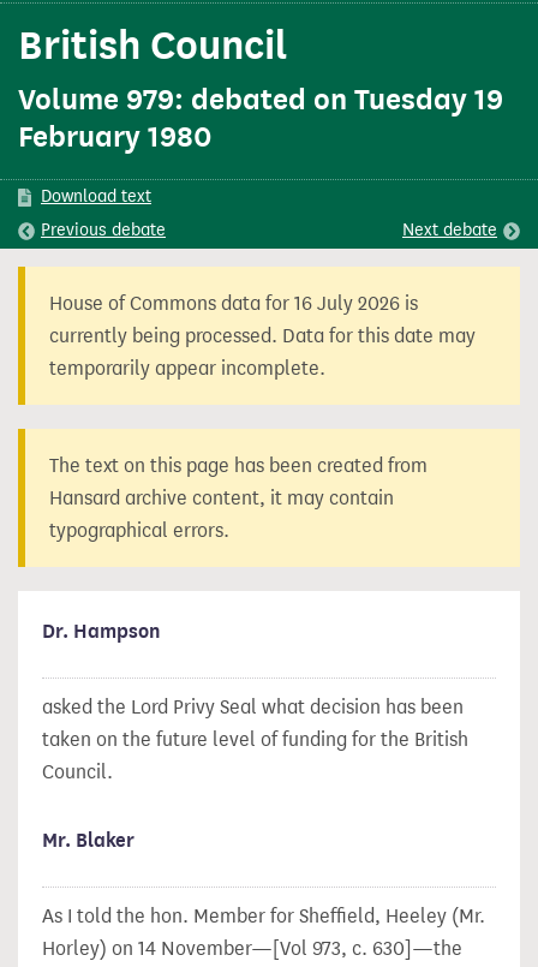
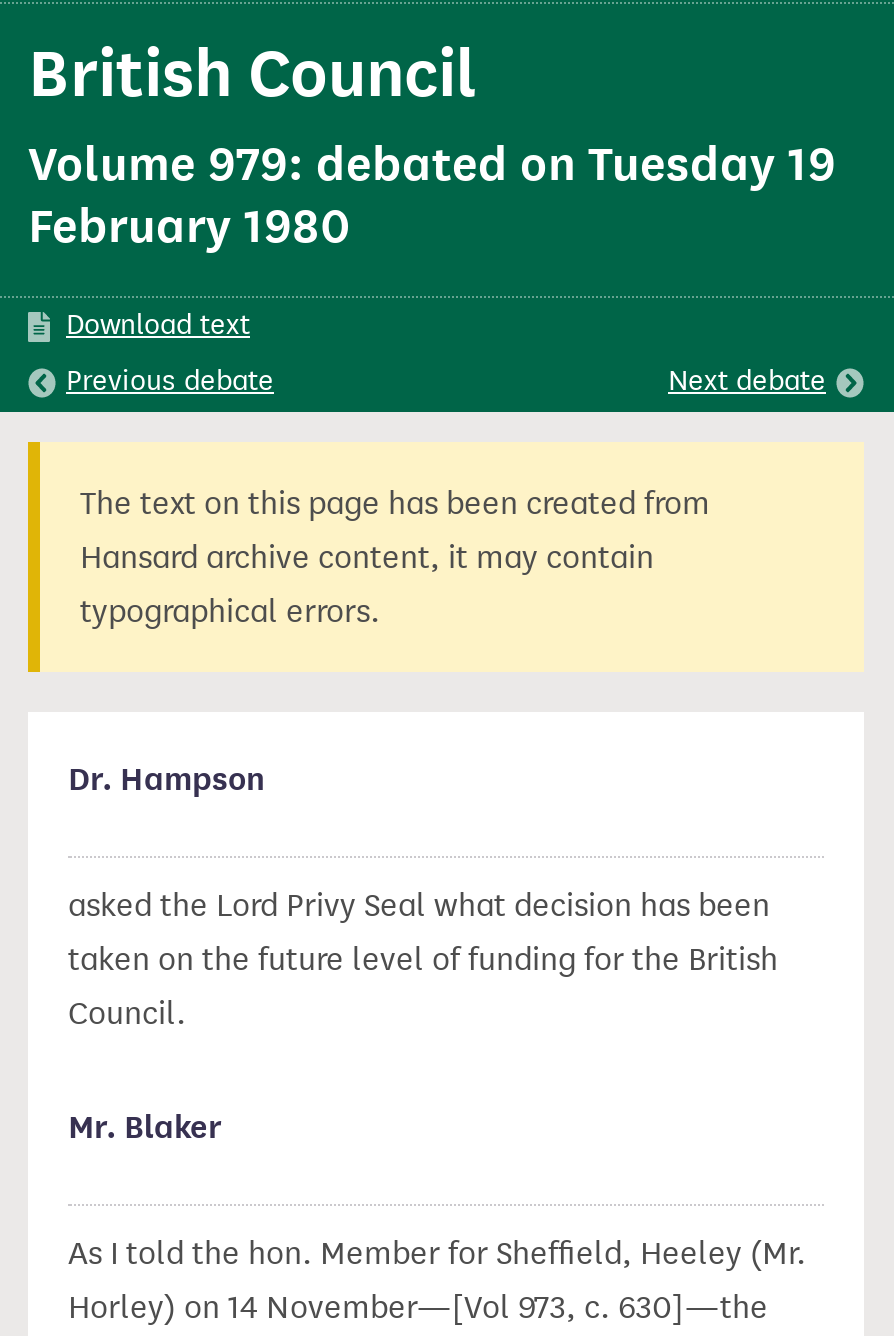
- House of Commons data for 16 July 2026 is
- currently being processed. Data for this date may
- temporarily appear incomplete.
